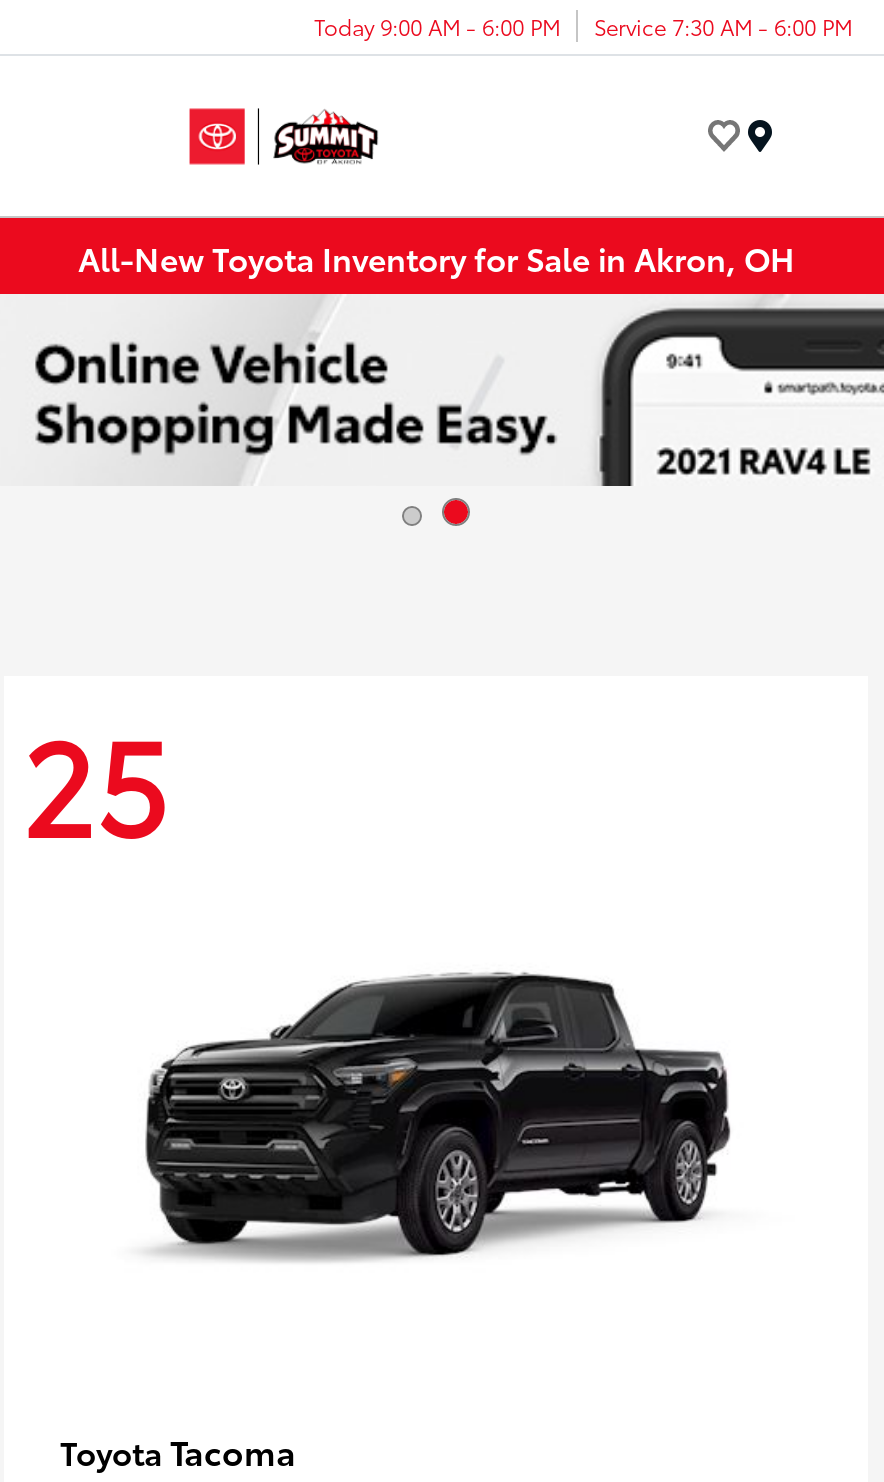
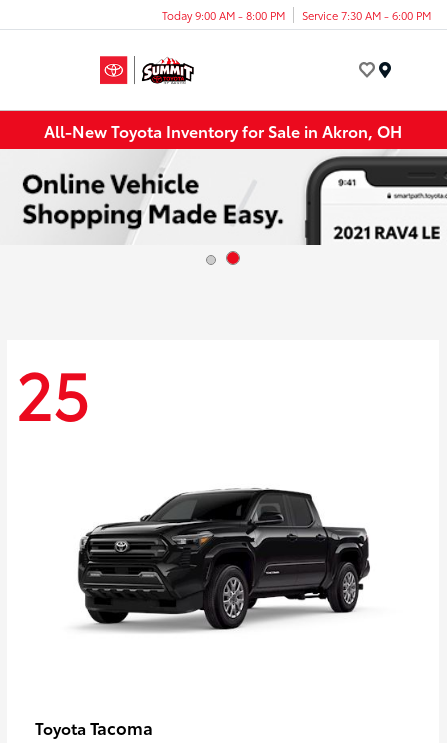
- Today 9:00 AM - 6:00 PM Service 7:30 AM - 6:00 PM
+ Today 9:00 AM - 8:00 PM Service 7:30 AM - 6:00 PM
